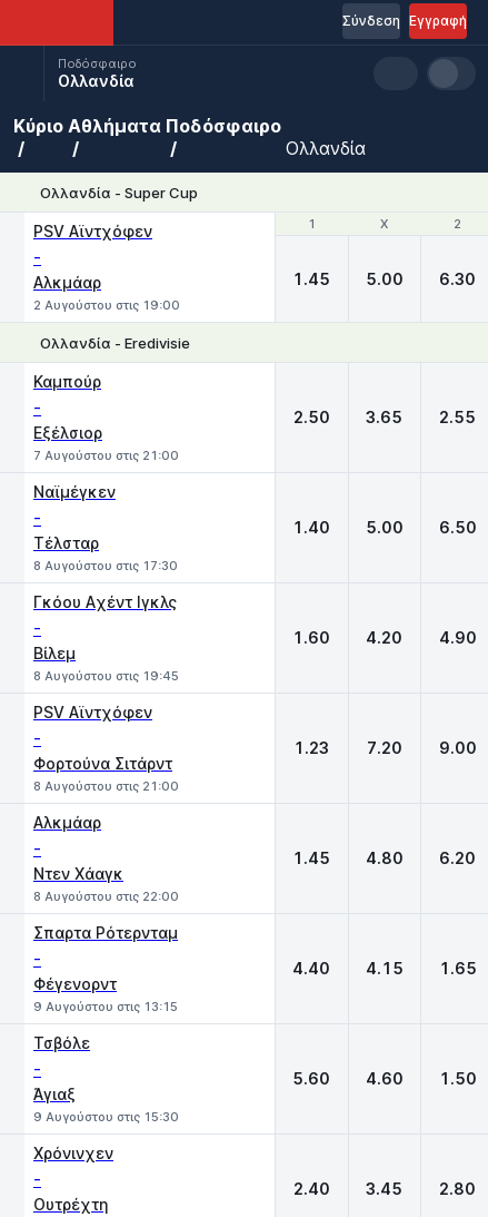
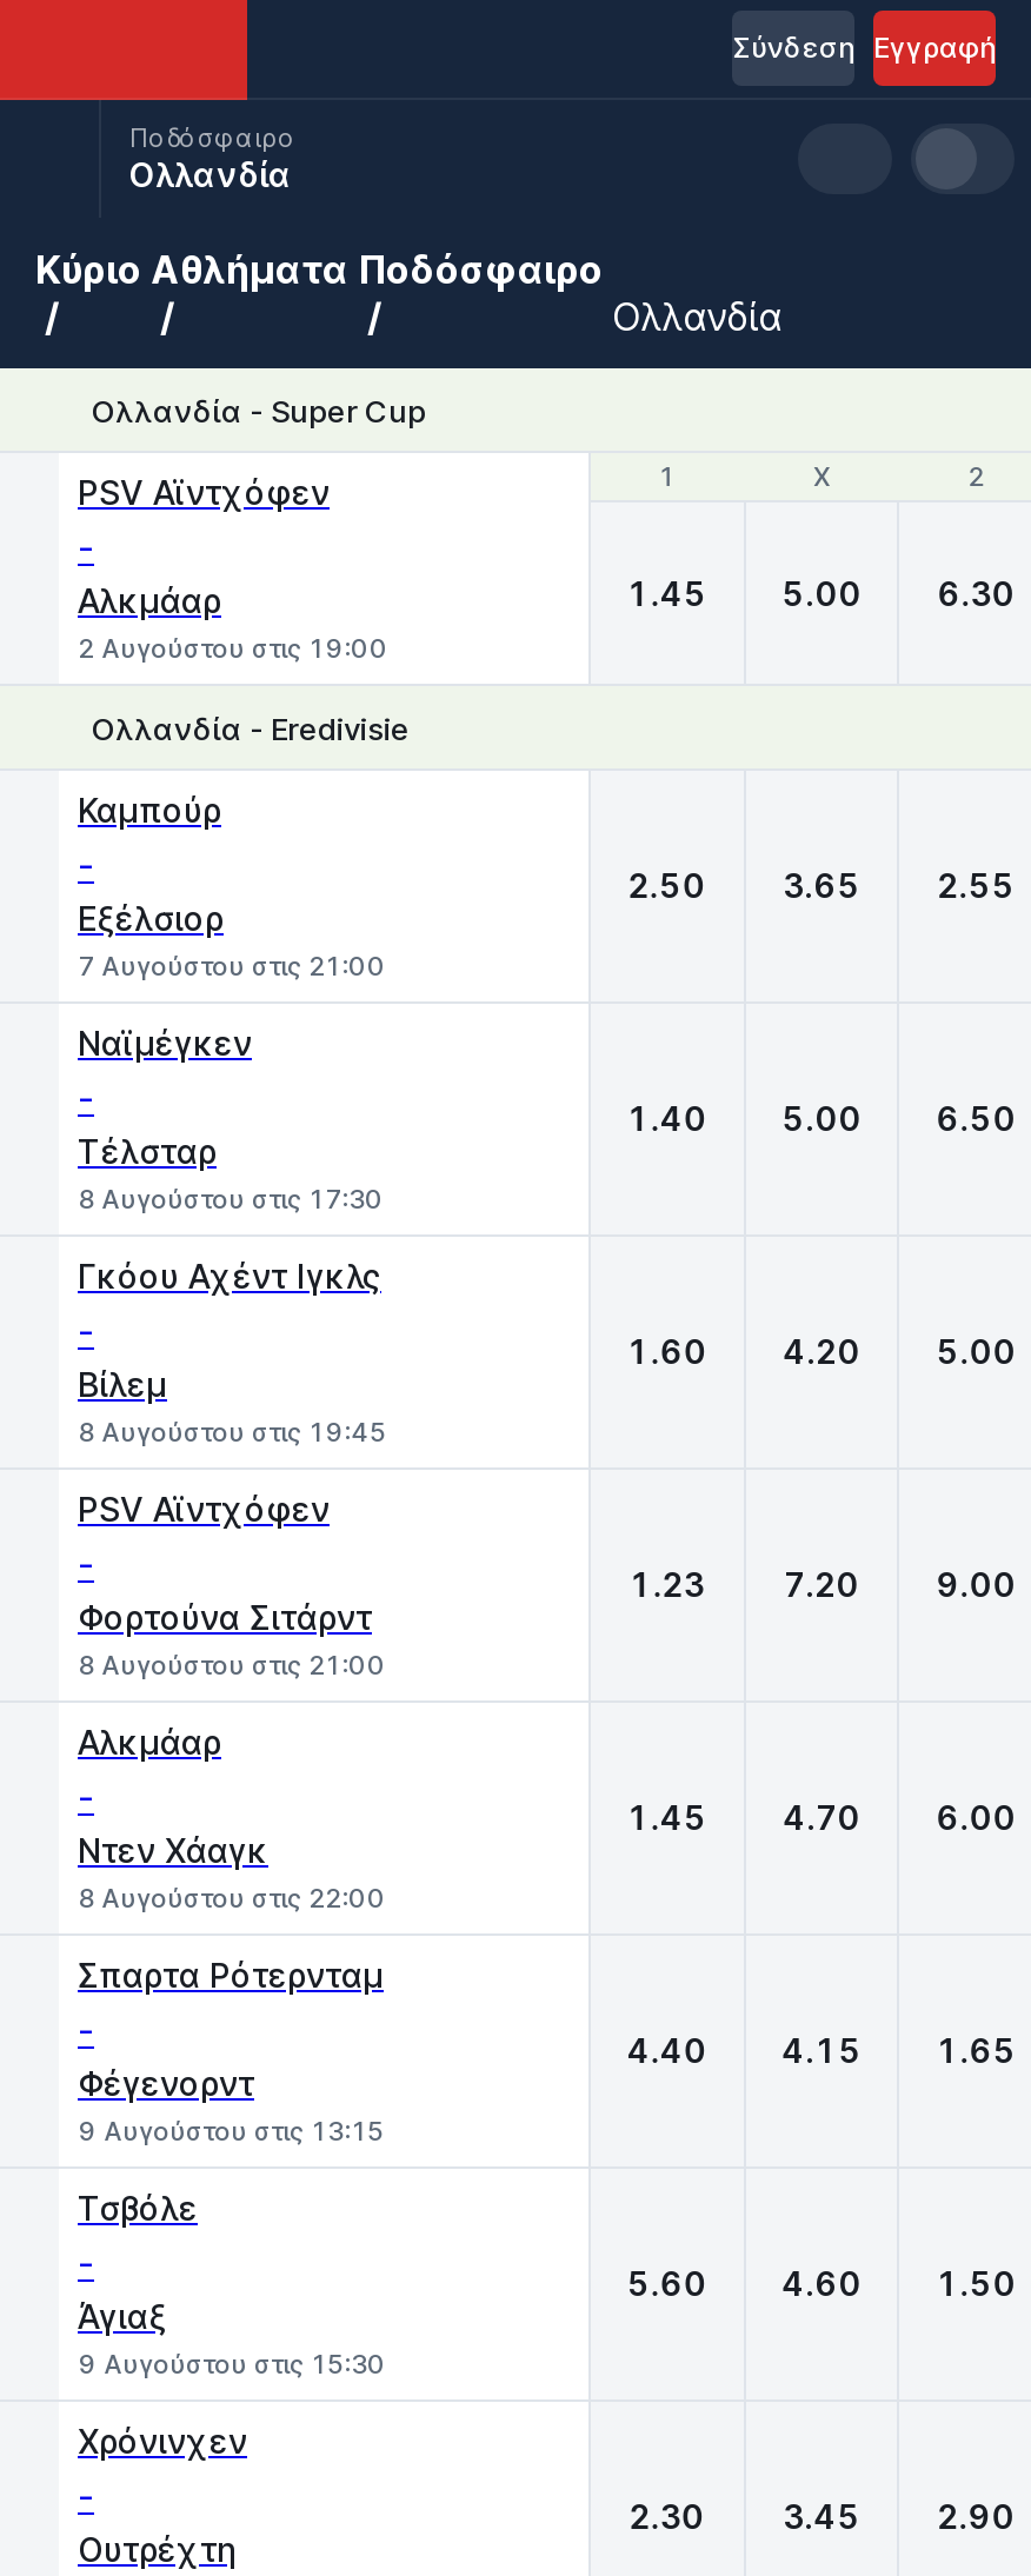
- 1.60 4.20 4.90
+ 1.60 4.20 5.00

- 4.80
+ 4.70

- 6.20
+ 6.00

- 2.40
+ 2.30

- 2.80
+ 2.90
